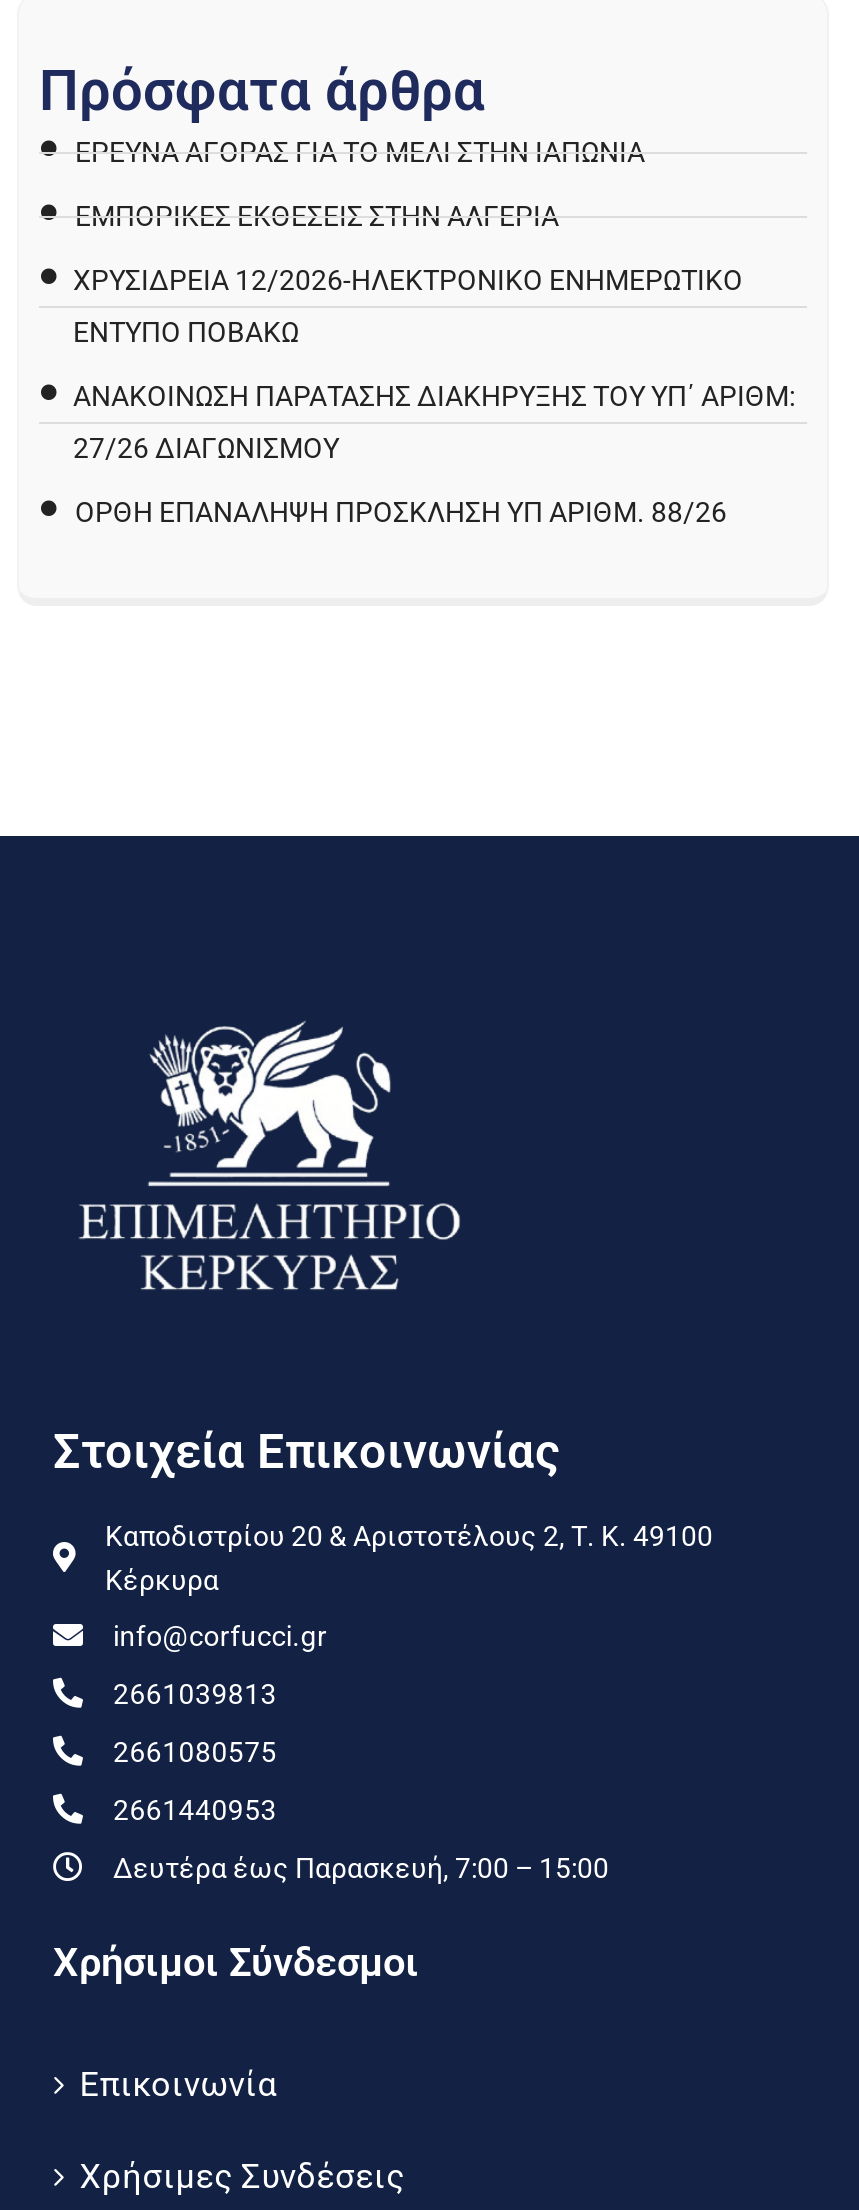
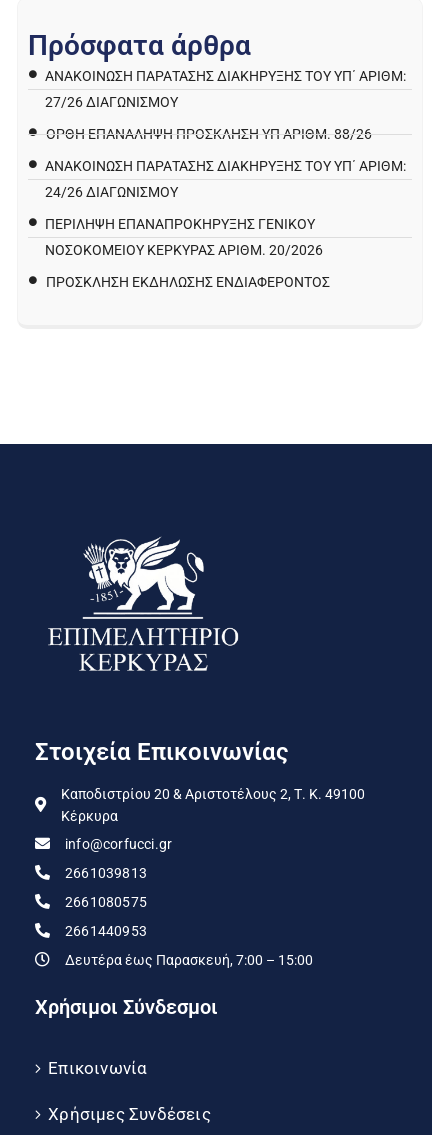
- ΈΡΕΥΝΑ ΑΓΟΡΆΣ ΓΙΑ ΤΟ ΜΈΛΙ ΣΤΗΝ ΙΑΠΩΝΊΑ
- ΕΜΠΟΡΙΚΕΣ ΕΚΘΕΣΕΙΣ ΣΤΗΝ ΑΛΓΕΡΙΑ
- ΧΡΥΣΙΔΡΕΙΑ 12/2026-ΗΛΕΚΤΡΟΝΙΚΟ ΕΝΗΜΕΡΩΤΙΚΟ
- ΕΝΤΥΠΟ ΠΟΒΑΚΩ

moved up: ΑΝΑΚΟΊΝΩΣΗ ΠΑΡΑΤΑΣΗΣ ΔΙΑΚΉΡΥΞΗΣ ΤΟΥ ΥΠ΄ ΑΡΙΘΜ: | 27/26 ΔΙΑΓΩΝΙΣΜΟΎ | ΟΡΘΗ ΕΠΑΝΑΛΗΨΗ ΠΡΟΣΚΛΗΣΗ ΥΠ ΑΡΙΘΜ. 88/26

+ ΑΝΑΚΟΊΝΩΣΗ ΠΑΡΑΤΑΣΗΣ ΔΙΑΚΉΡΥΞΗΣ ΤΟΥ ΥΠ΄ ΑΡΙΘΜ:
+ 24/26 ΔΙΑΓΩΝΙΣΜΟΎ
+ ΠΕΡΙΛΗΨΗ ΕΠΑΝΑΠΡΟΚΗΡΥΞΗΣ ΓΕΝΙΚΟΥ
+ ΝΟΣΟΚΟΜΕΙΟΥ ΚΕΡΚΥΡΑΣ ΑΡΙΘΜ. 20/2026
+ ΠΡΌΣΚΛΗΣΗ ΕΚΔΉΛΩΣΗΣ ΕΝΔΙΑΦΈΡΟΝΤΟΣ
